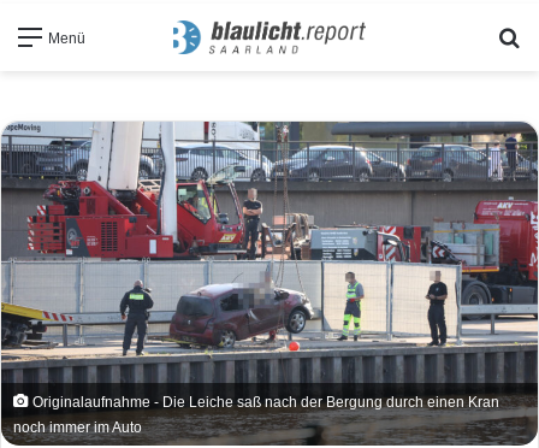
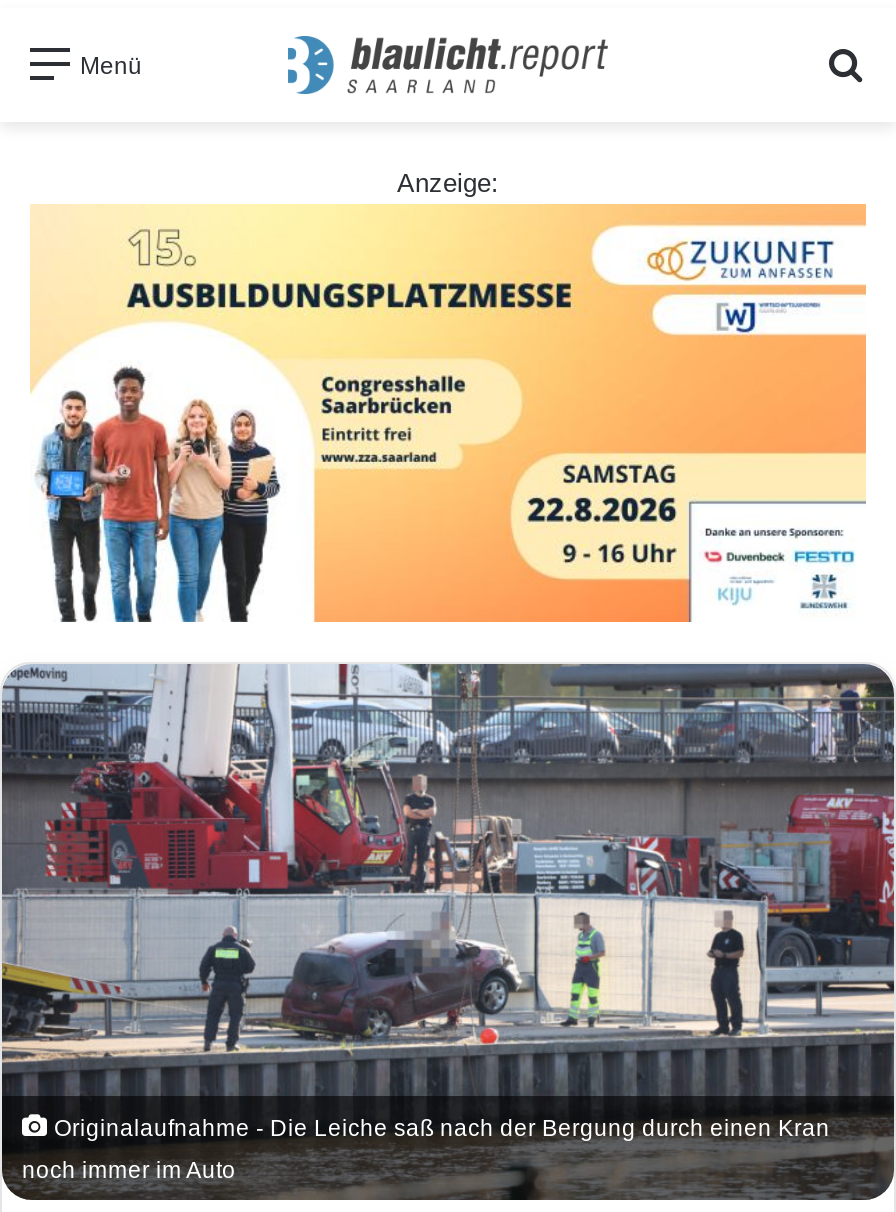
+ [image]

+ Anzeige:
